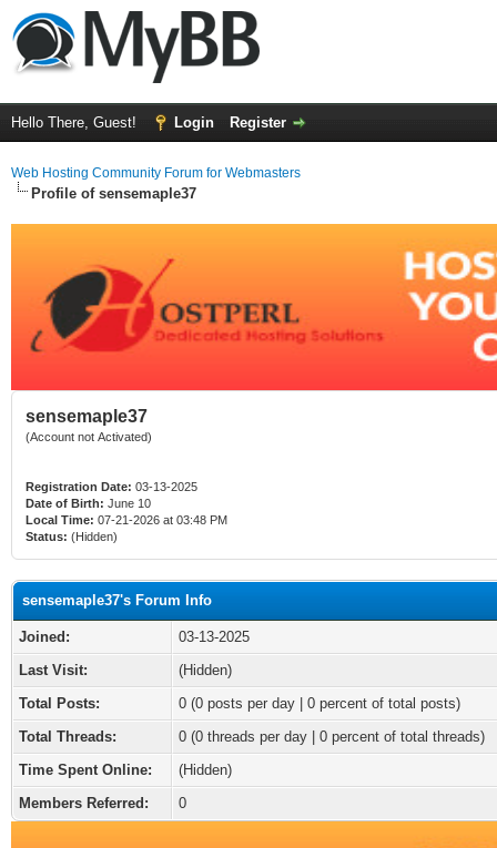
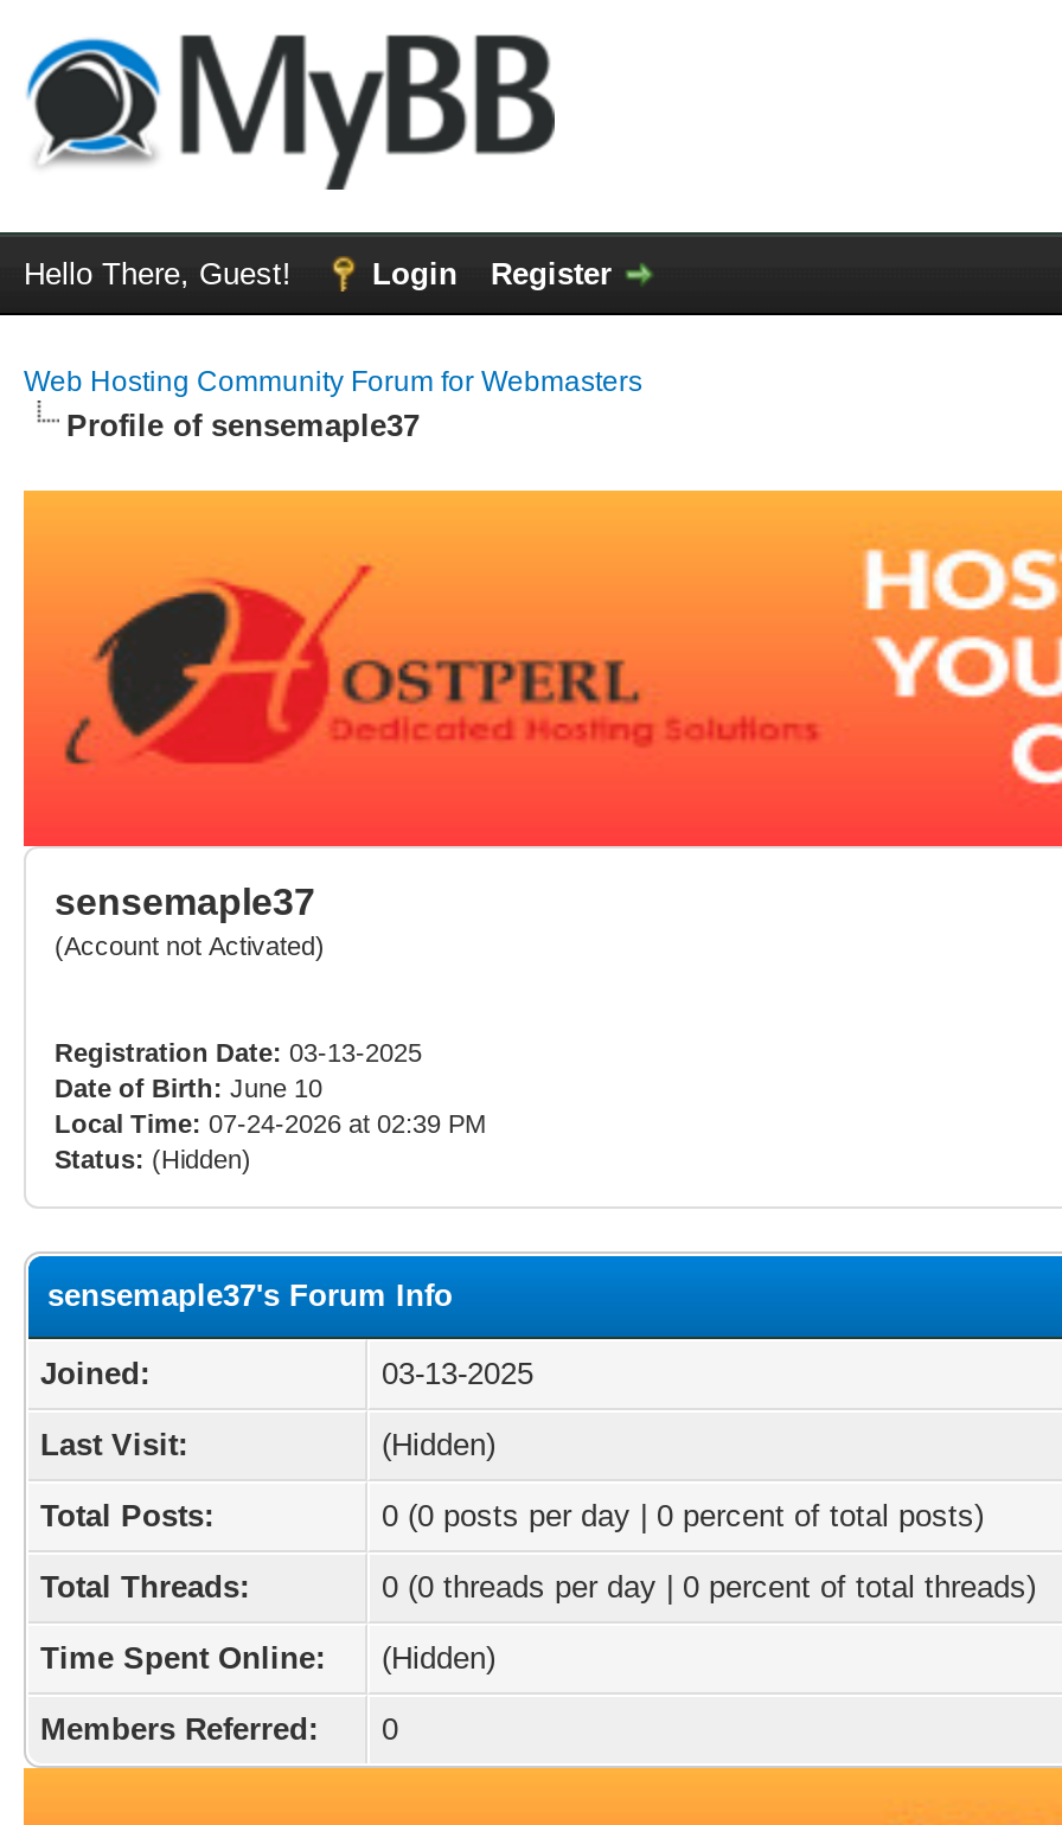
- Local Time: 07-21-2026 at 03:48 PM
+ Local Time: 07-24-2026 at 02:39 PM
